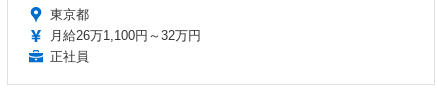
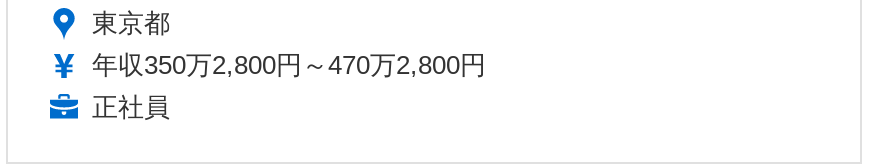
- 月給26万1,100円～32万円
+ 年収350万2,800円～470万2,800円
